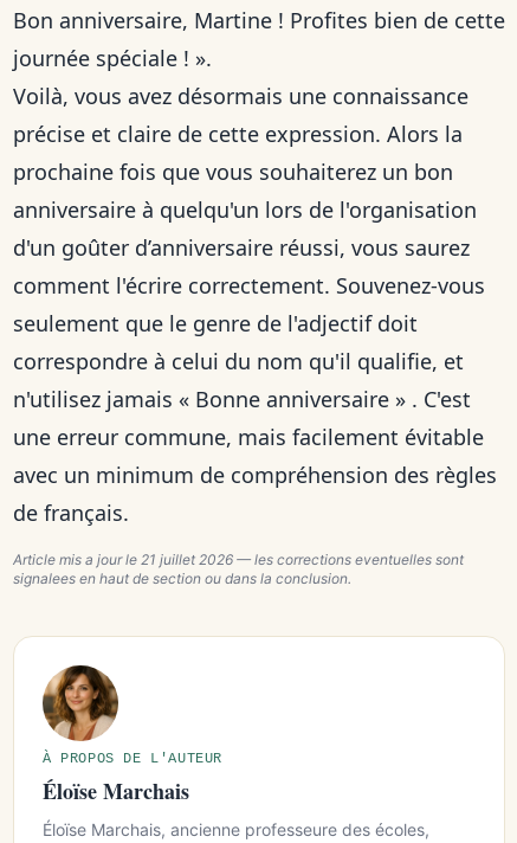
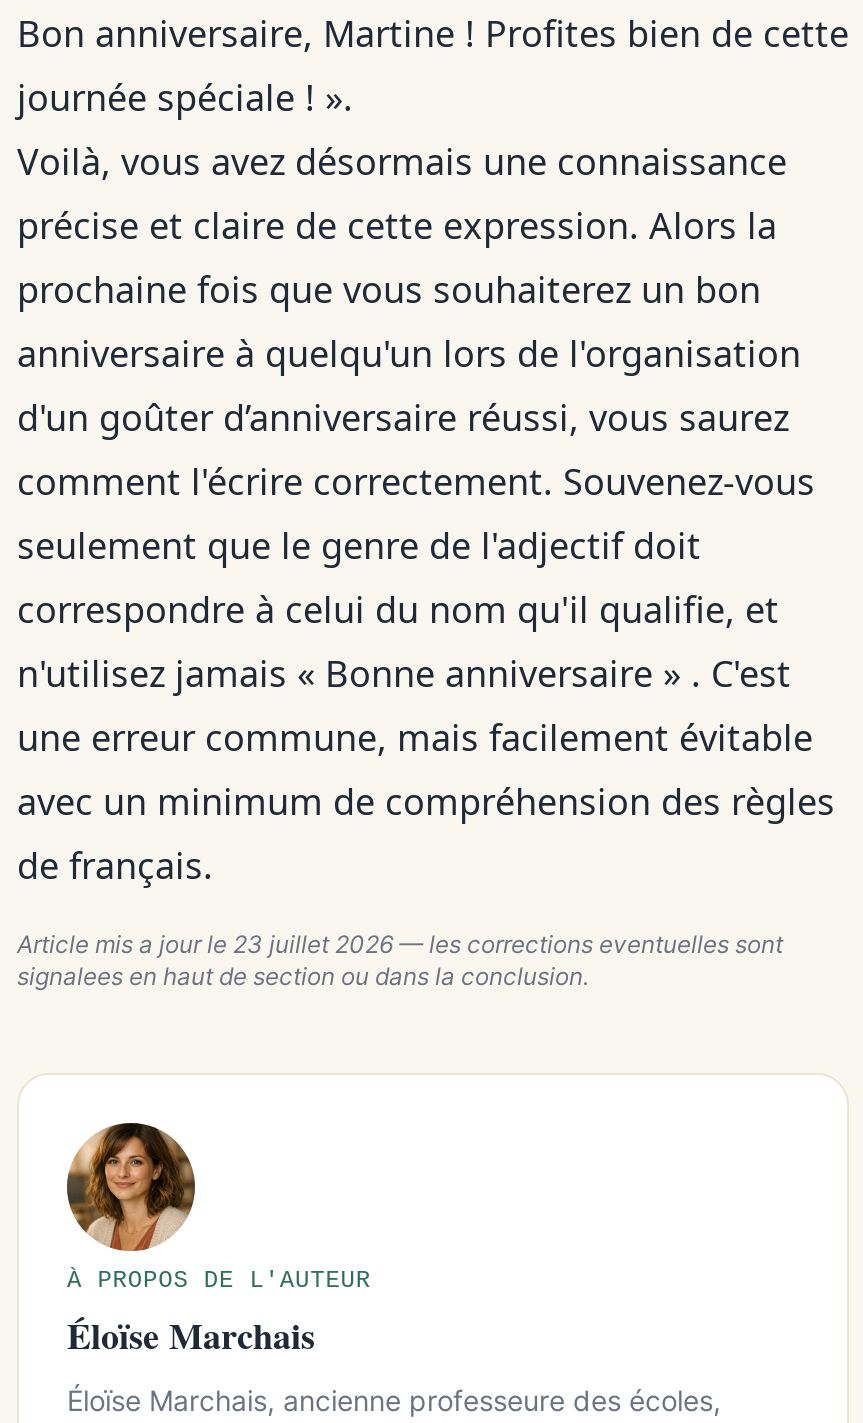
- Article mis a jour le 21 juillet 2026 — les corrections eventuelles sont
+ Article mis a jour le 23 juillet 2026 — les corrections eventuelles sont
